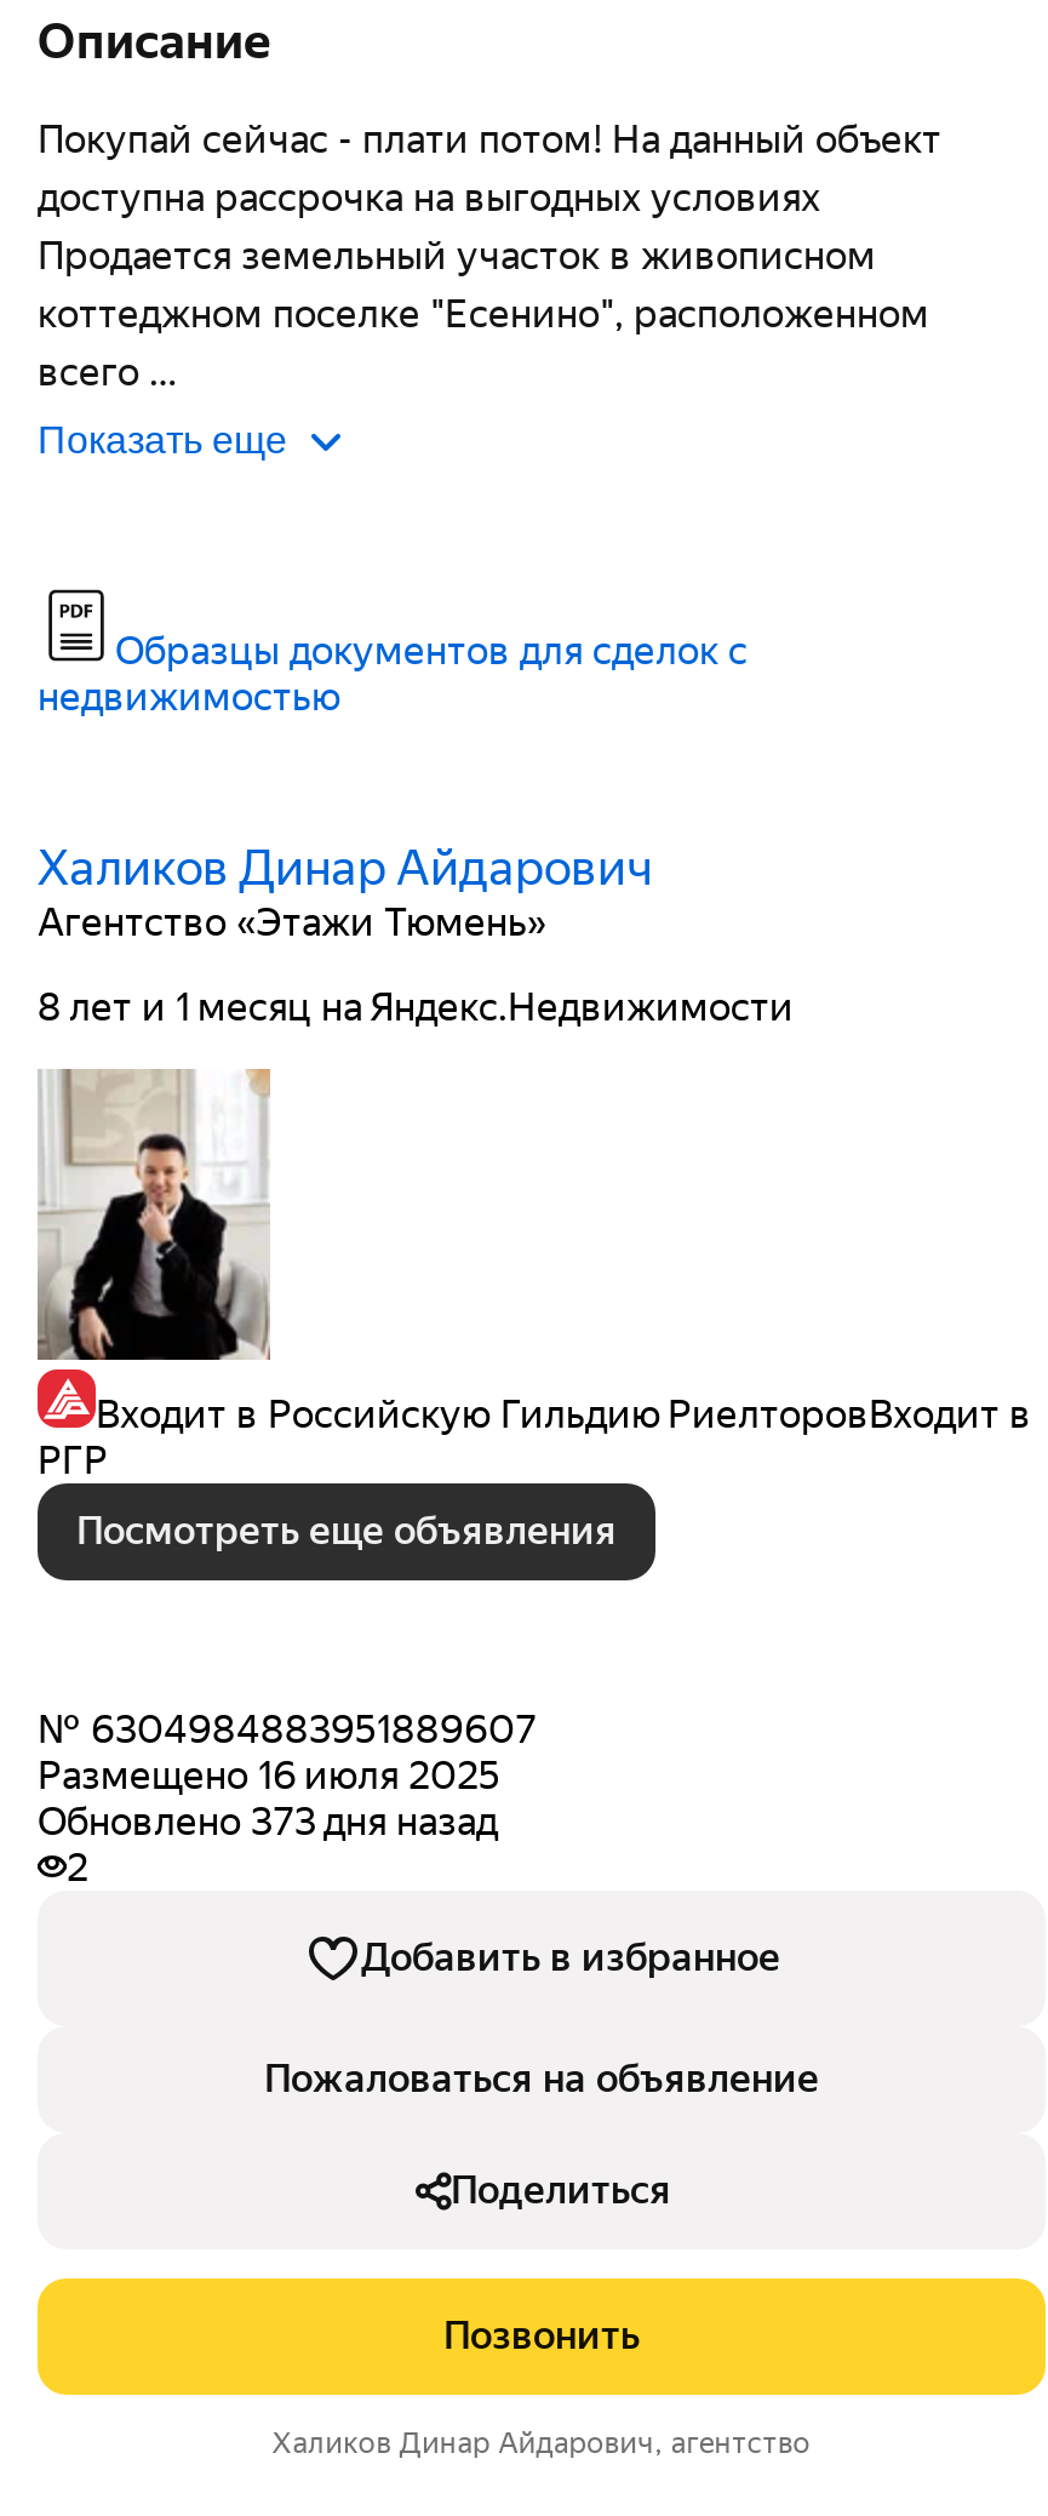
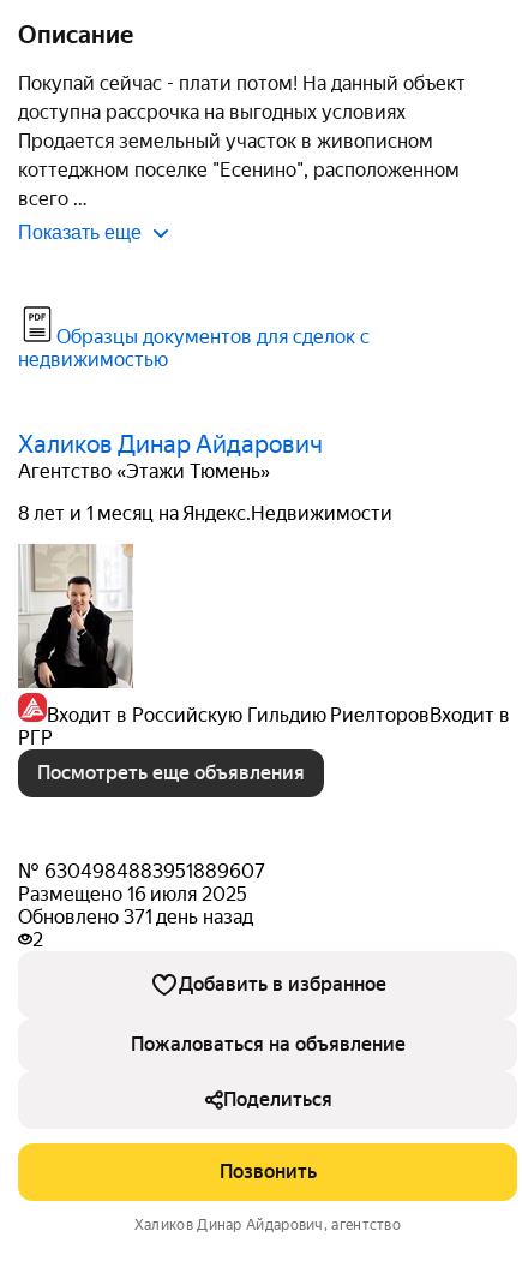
- Обновлено 373 дня назад
+ Обновлено 371 день назад
